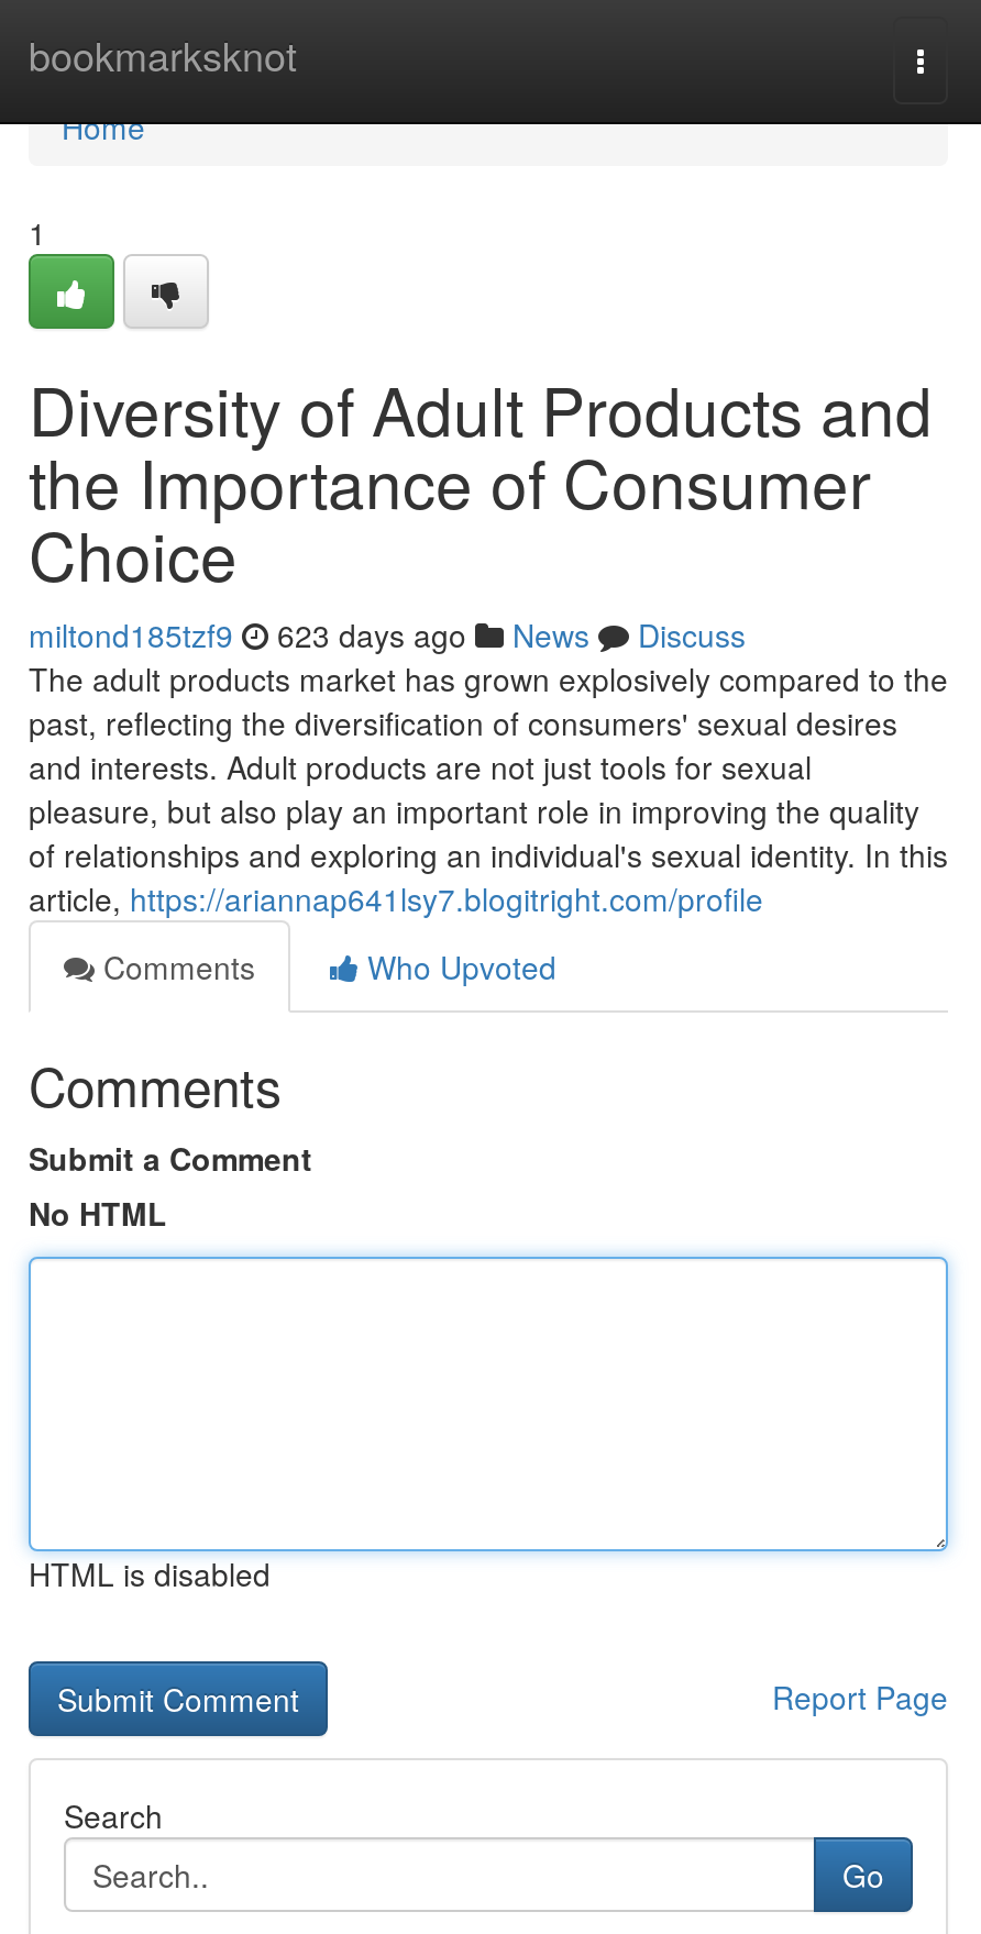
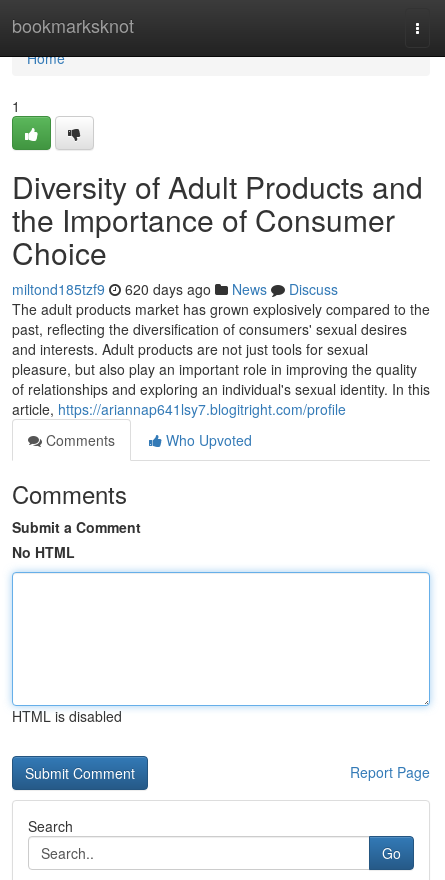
- miltond185tzf9 623 days ago News Discuss
+ miltond185tzf9 620 days ago News Discuss
